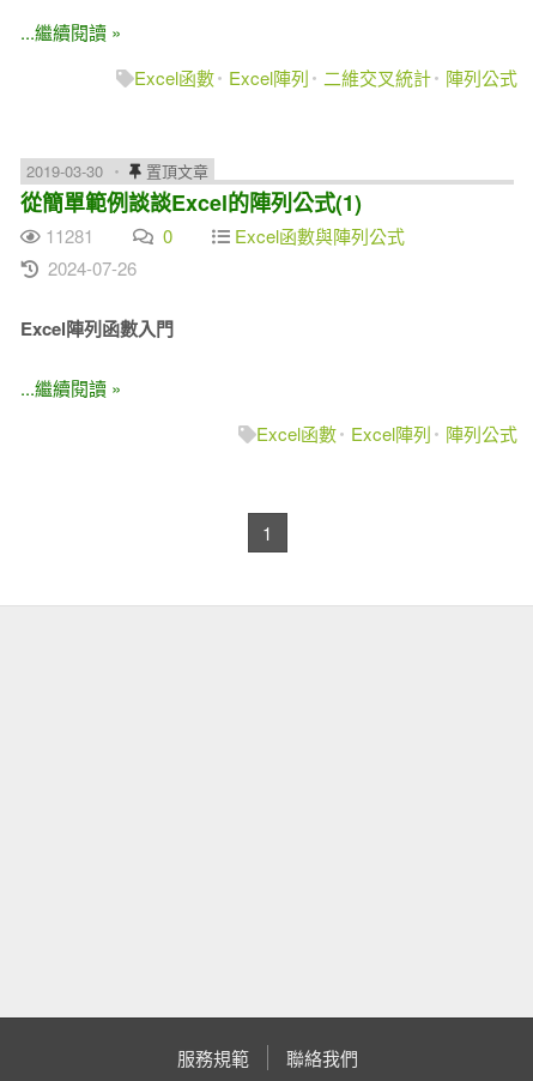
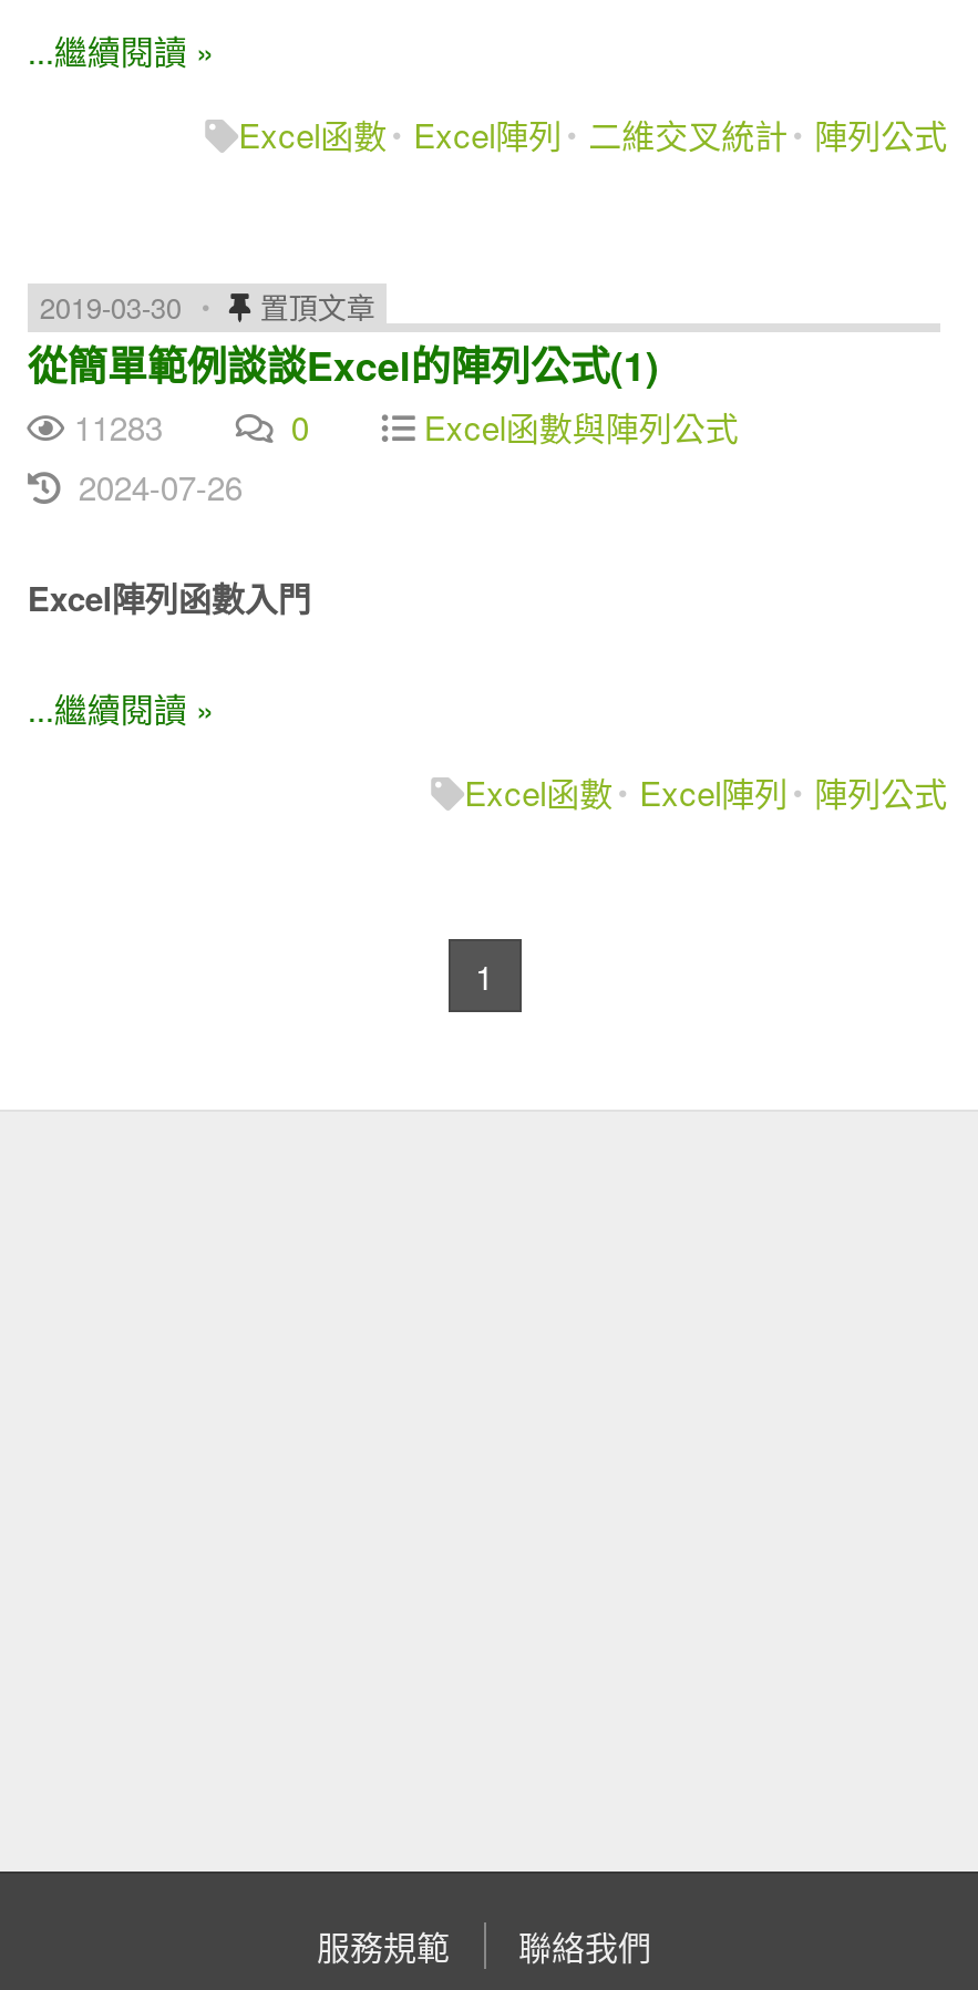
- 11281
+ 11283
